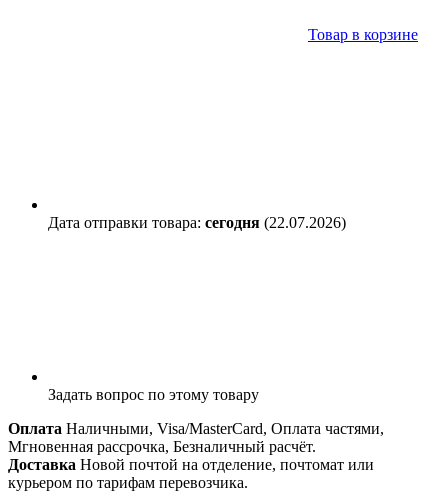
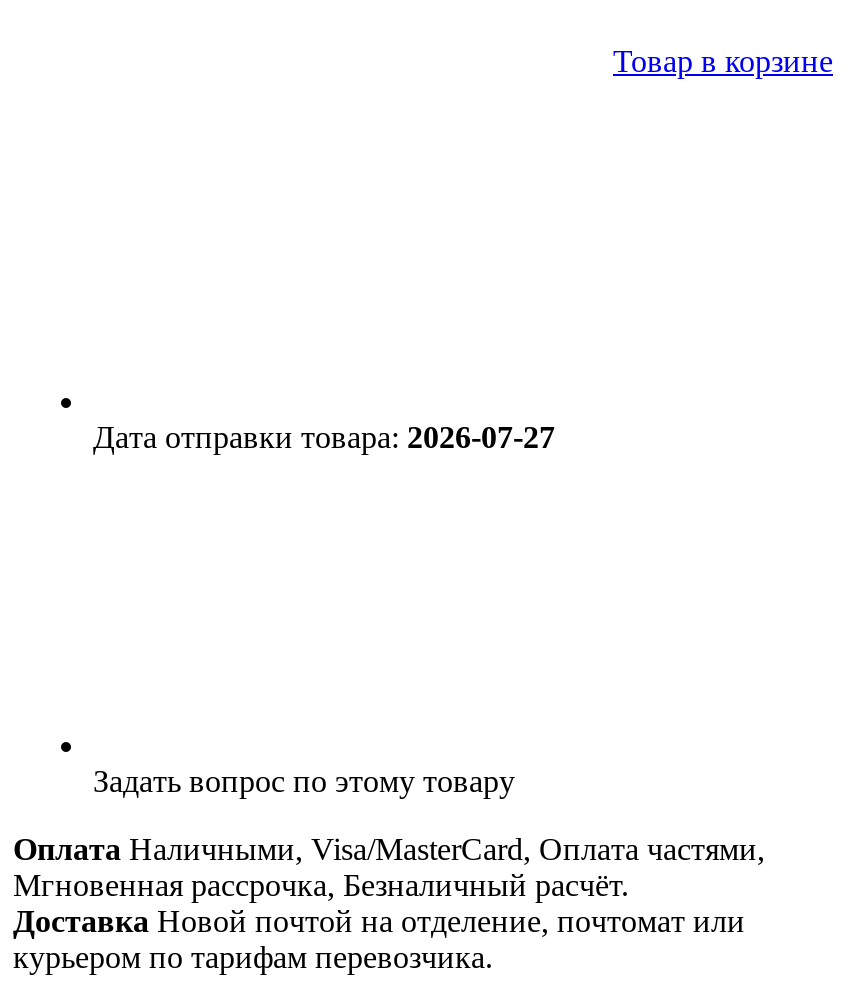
- Дата отправки товара: сегодня (22.07.2026)
+ Дата отправки товара: 2026-07-27
